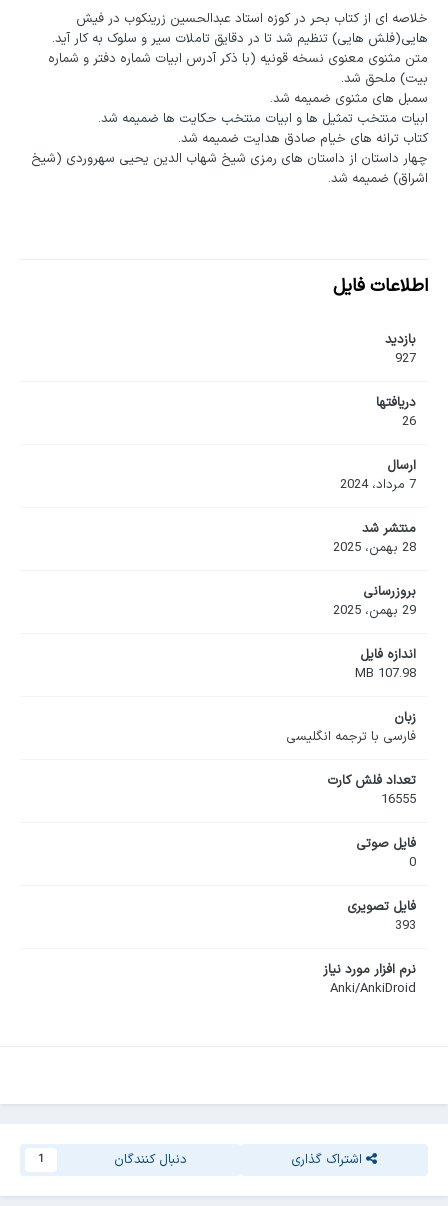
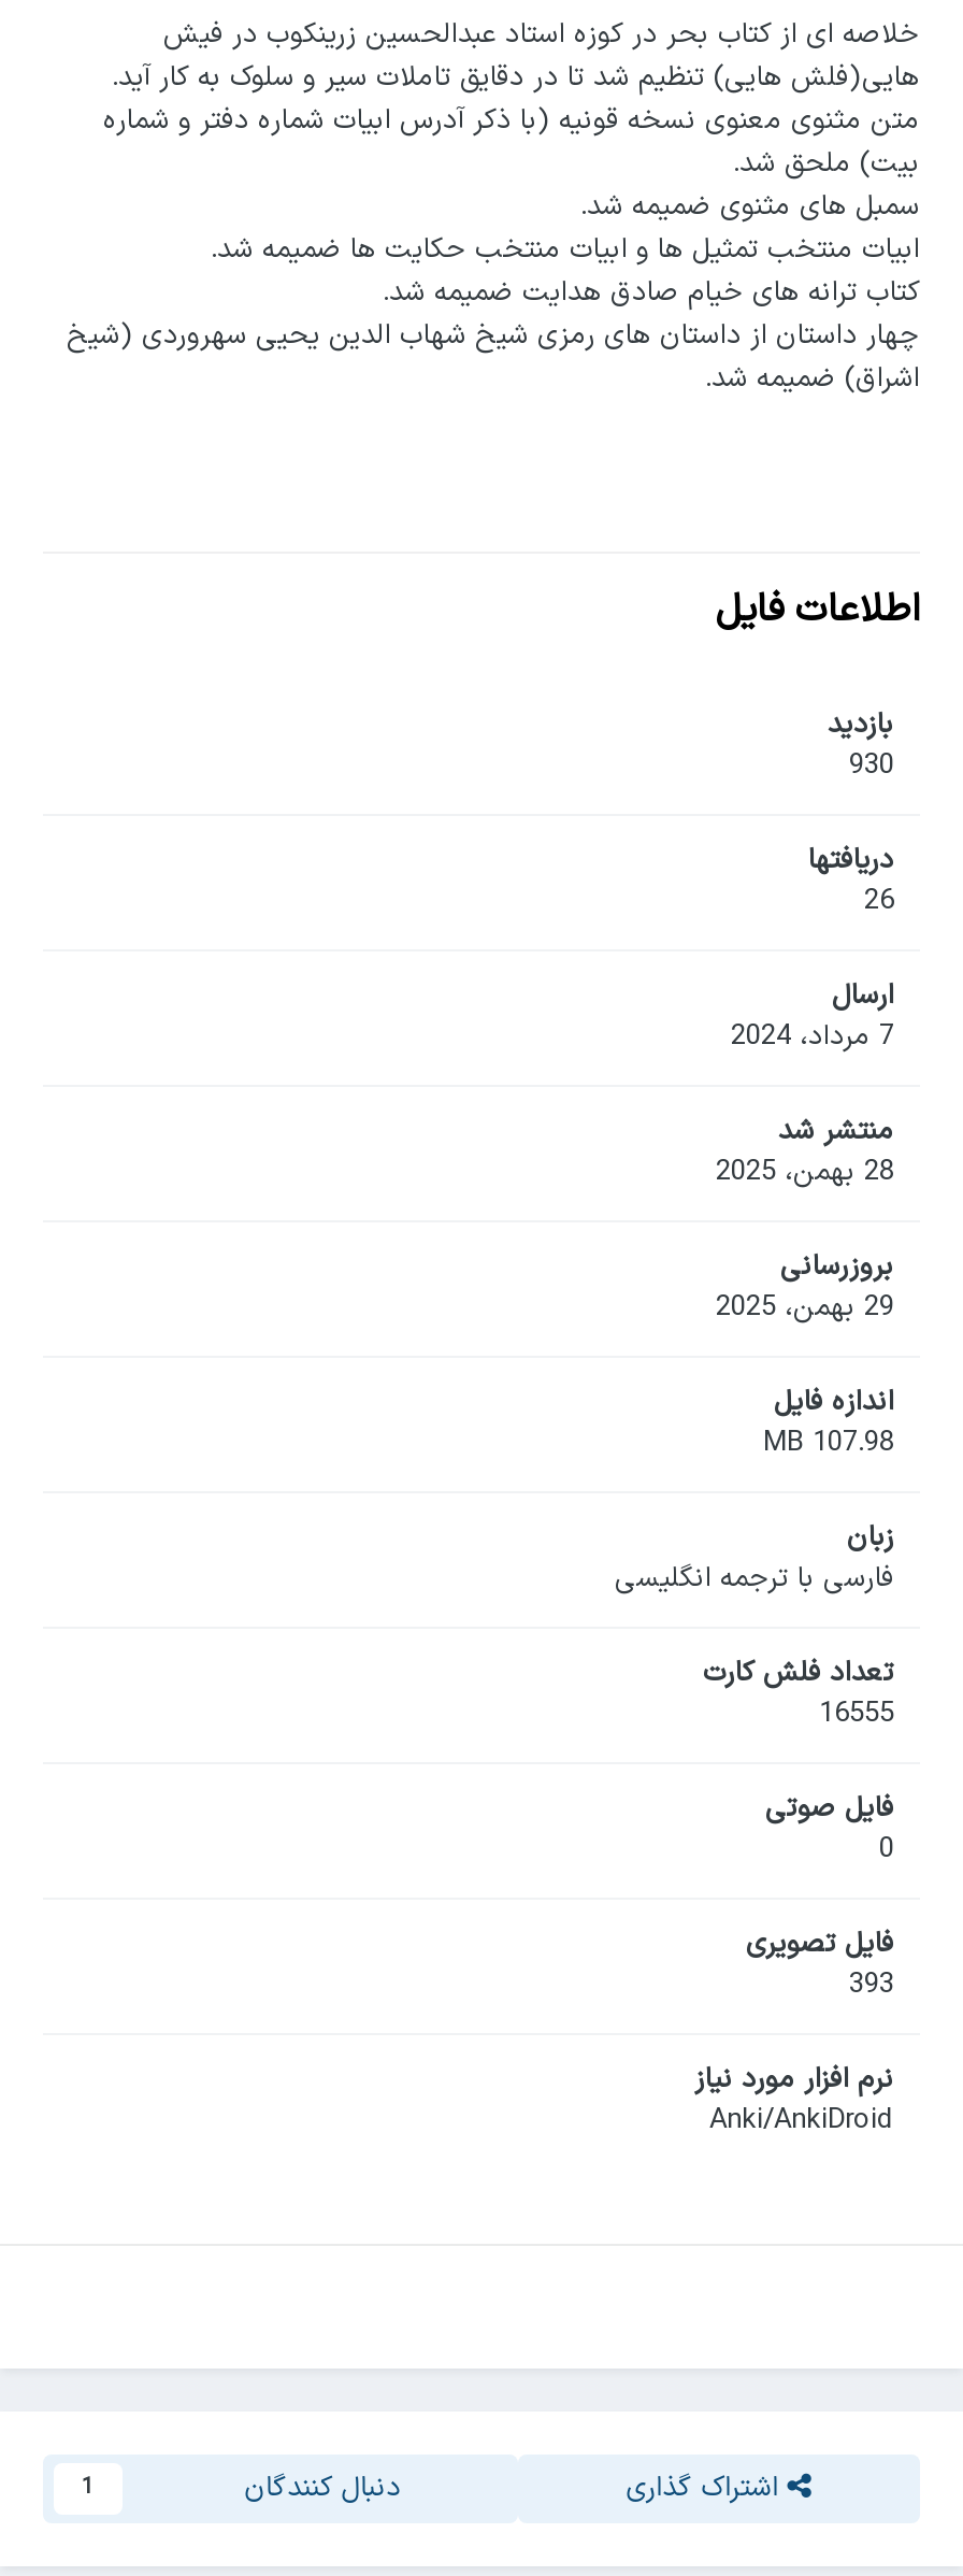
- 927
+ 930
